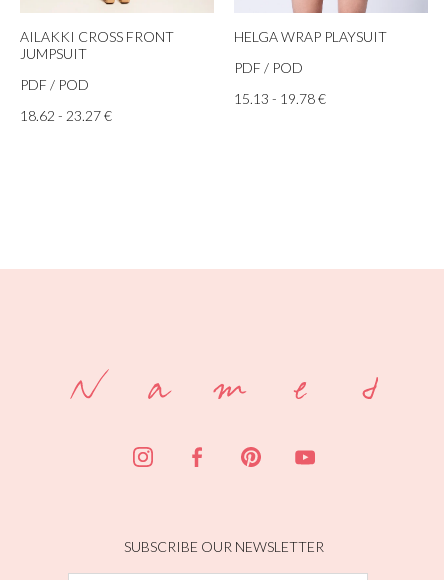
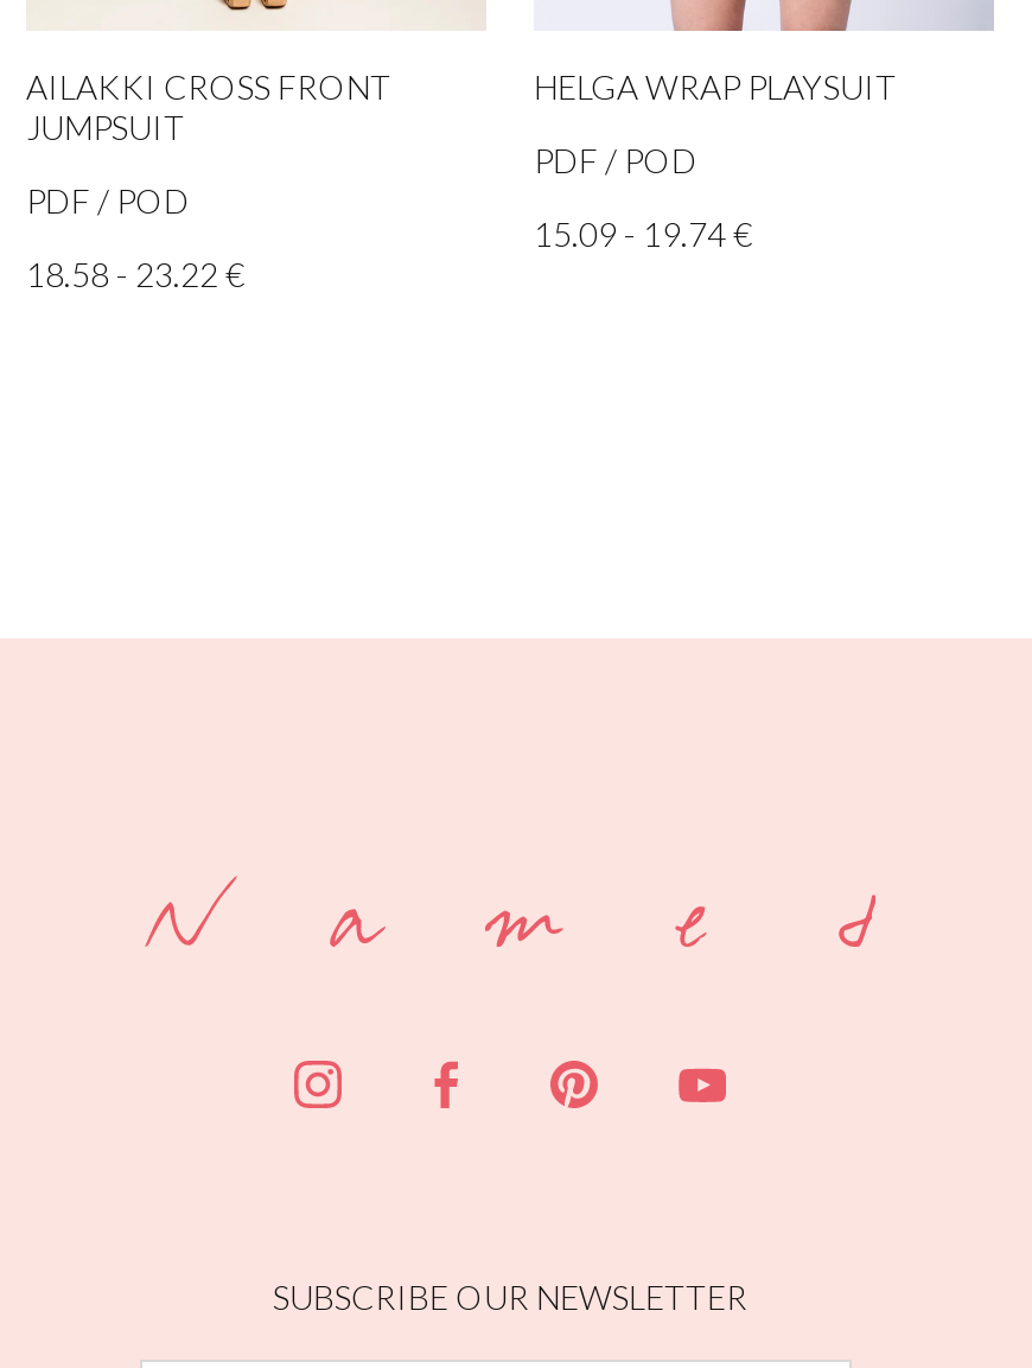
- 15.13 - 19.78 €
+ 15.09 - 19.74 €

- 18.62 - 23.27 €
+ 18.58 - 23.22 €
